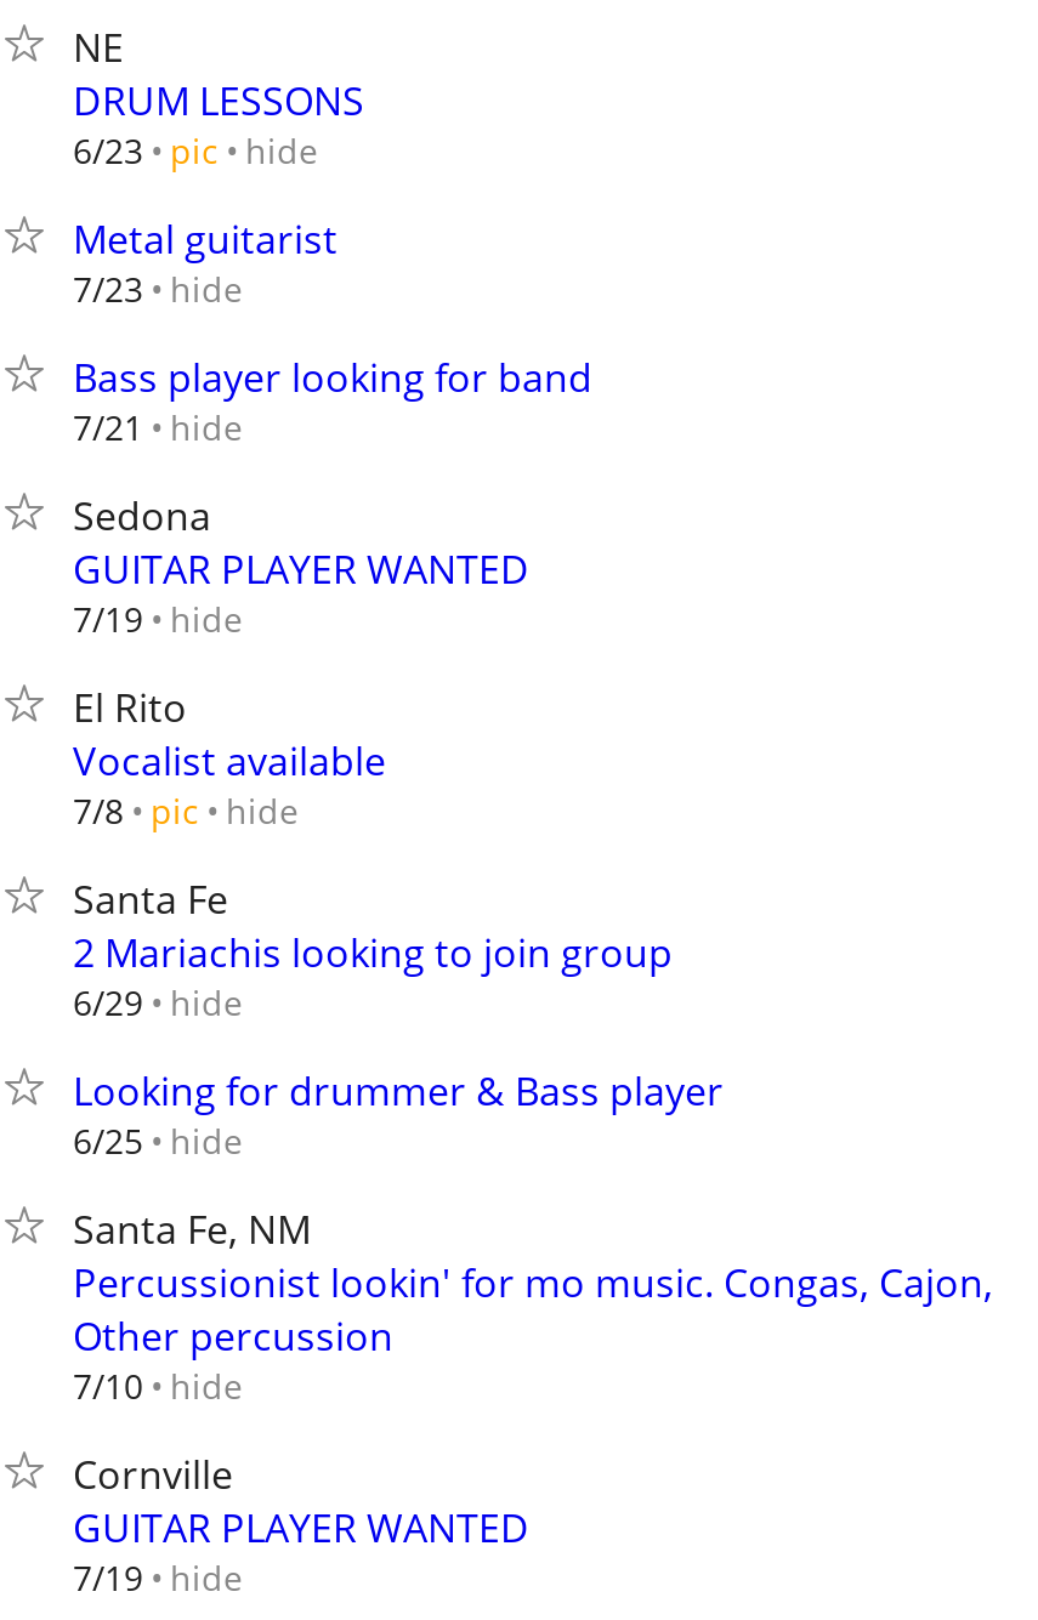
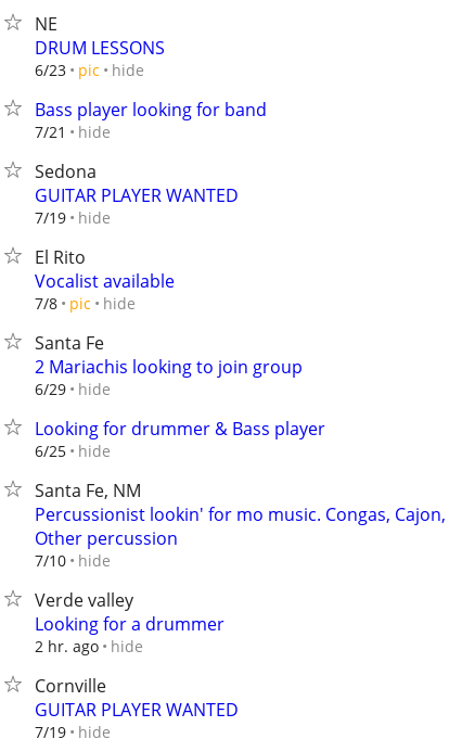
- Metal guitarist
- 7/23 hide

moved up: Bass player looking for band | 7/21 hide | Sedona | ... | Other percussion | 7/10 hide

+ Verde valley
+ Looking for a drummer
+ 2 hr. ago hide
